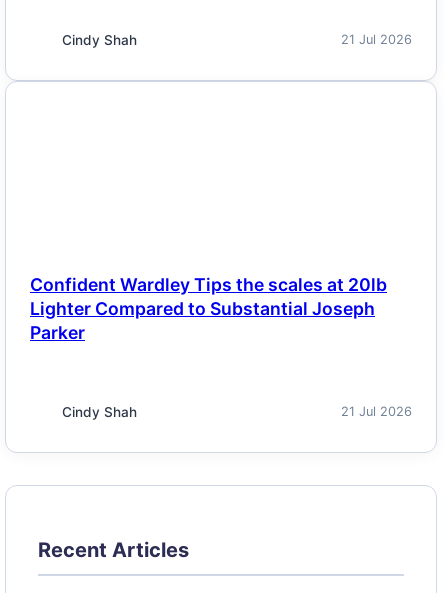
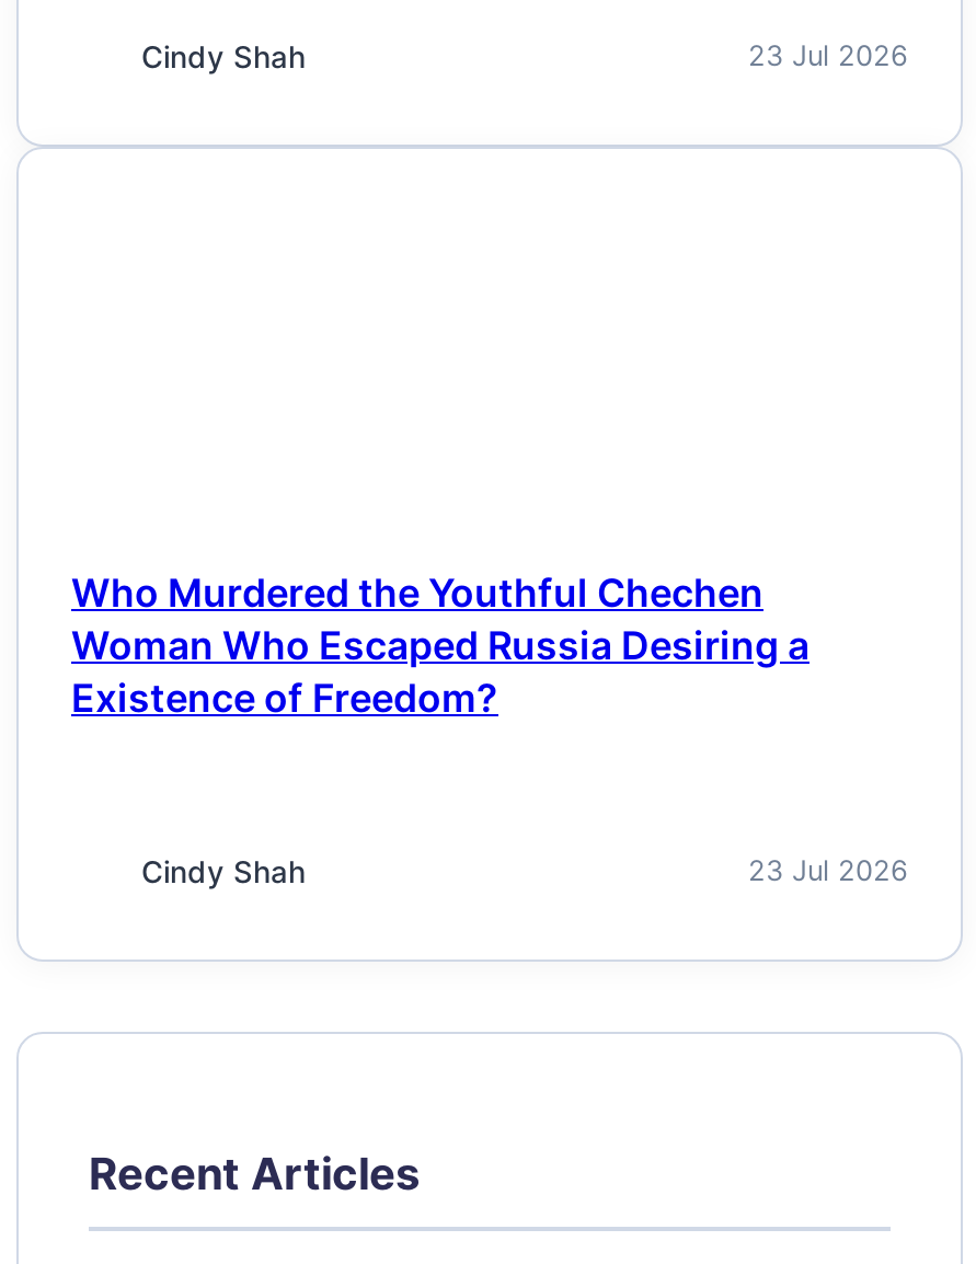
- 21 Jul 2026
+ 23 Jul 2026

- Confident Wardley Tips the scales at 20lb
- Lighter Compared to Substantial Joseph
- Parker
+ Who Murdered the Youthful Chechen
+ Woman Who Escaped Russia Desiring a
+ Existence of Freedom?

- 21 Jul 2026
+ 23 Jul 2026
